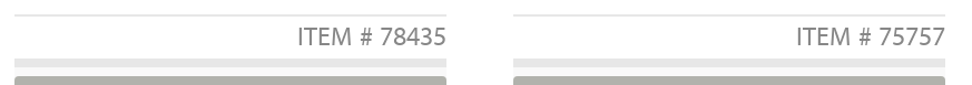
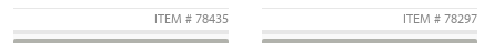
- ITEM # 75757
+ ITEM # 78297
